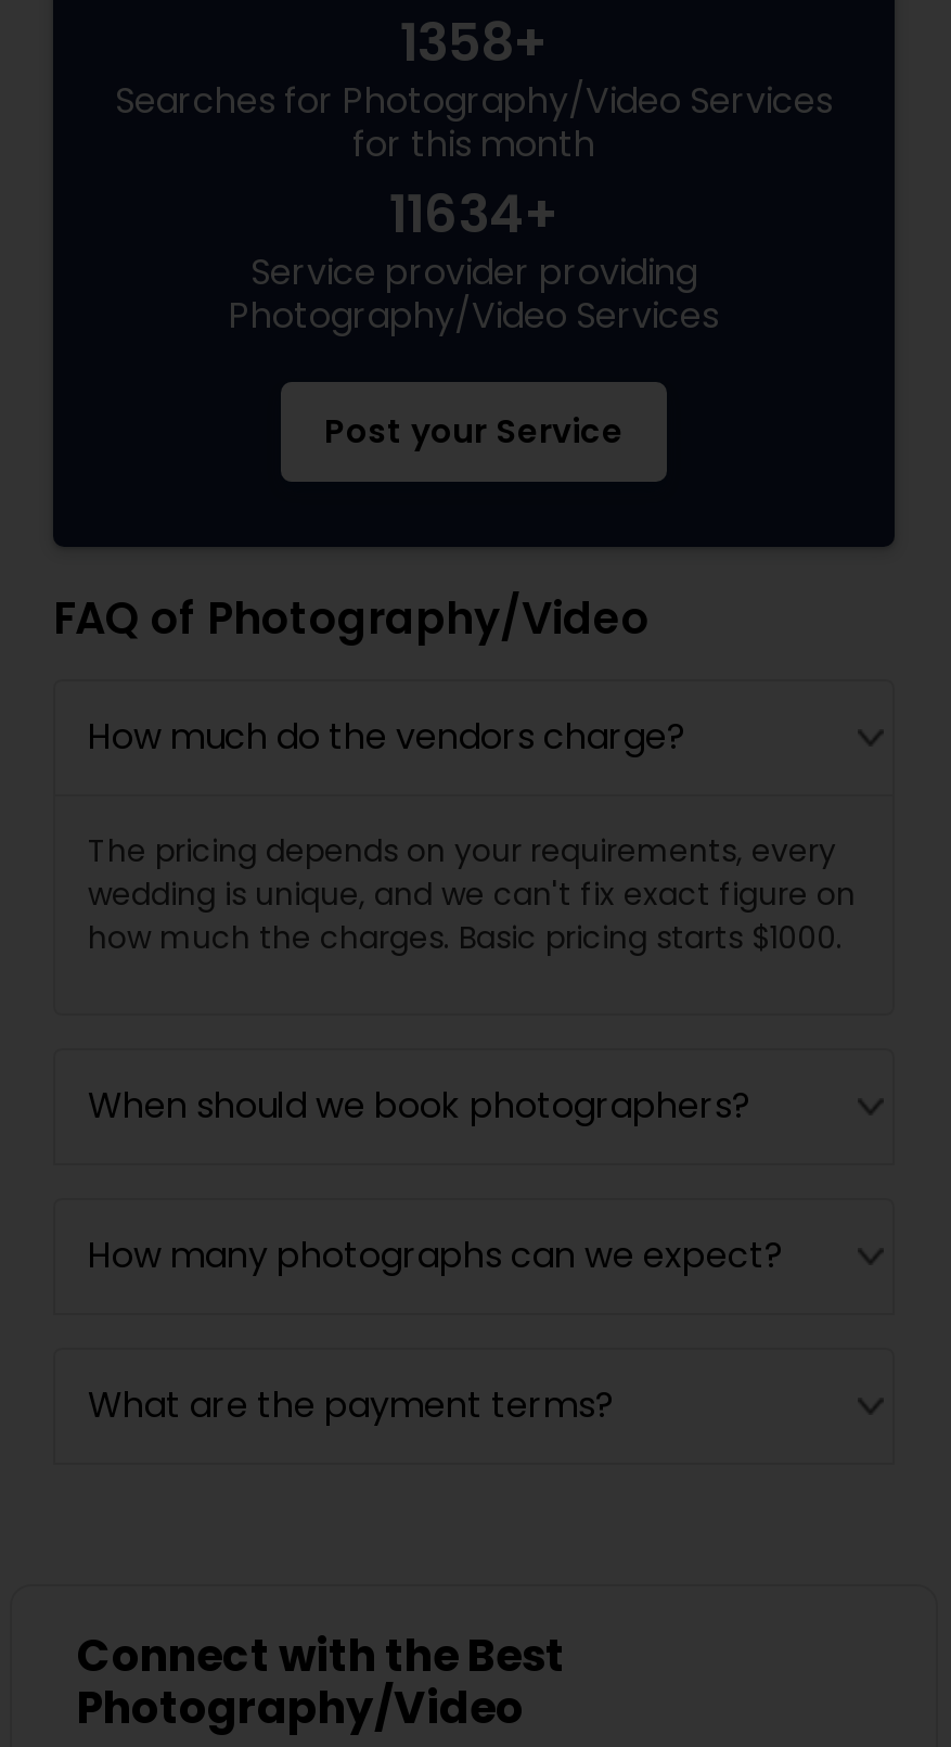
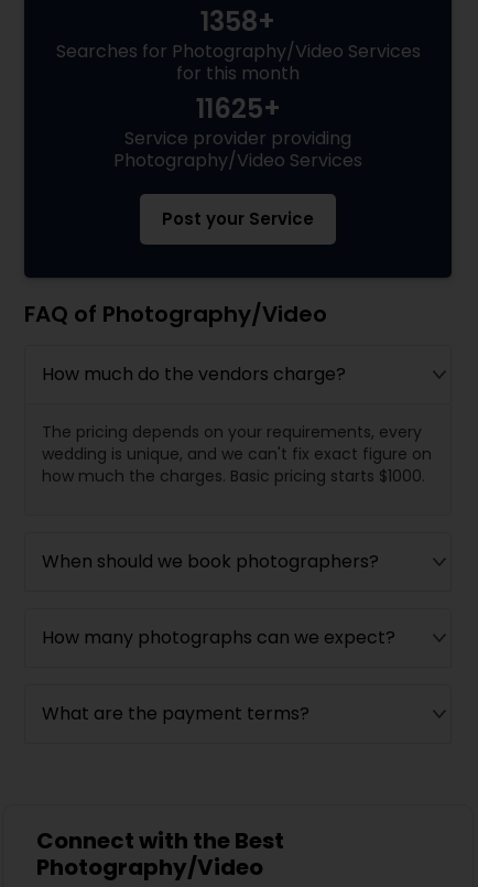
- 11634+
+ 11625+
